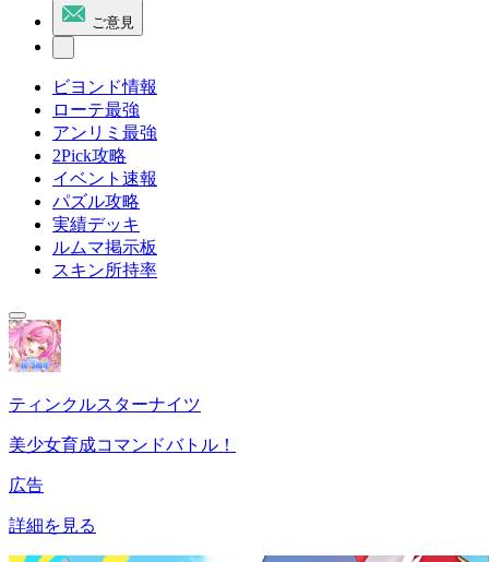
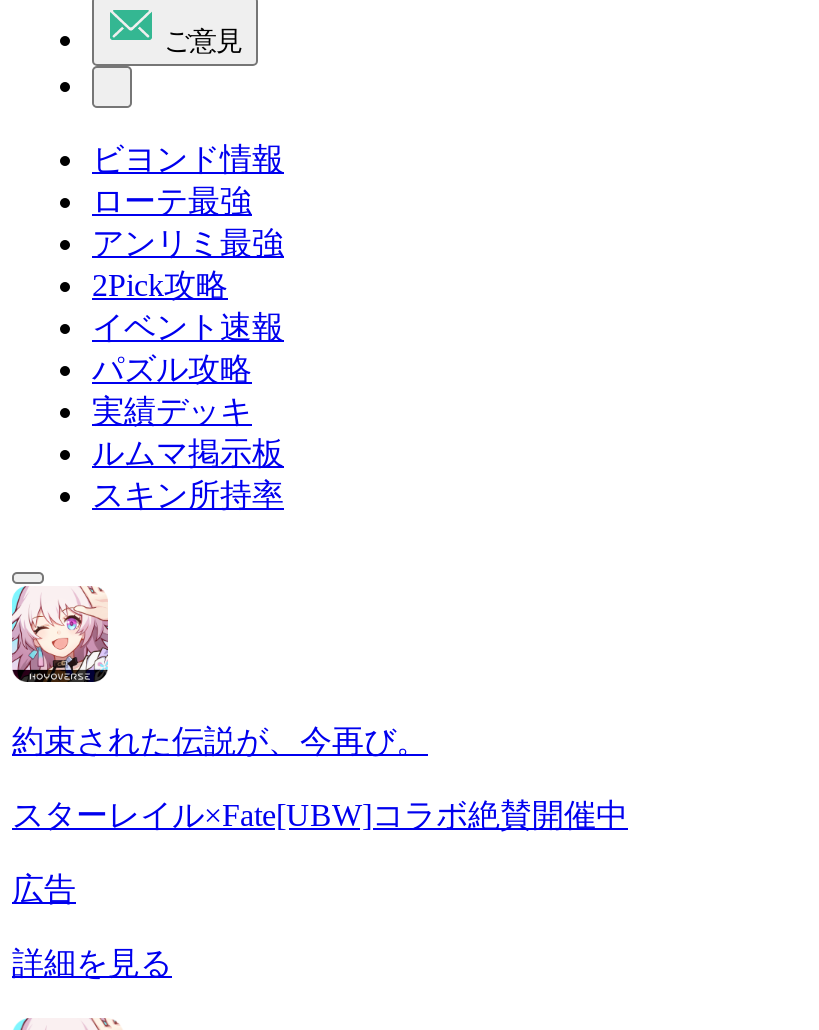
- [image]
- ティンクルスターナイツ
+ [image]
+ 約束された伝説が、今再び。

- 美少女育成コマンドバトル！
+ スターレイル×Fate[UBW]コラボ絶賛開催中
